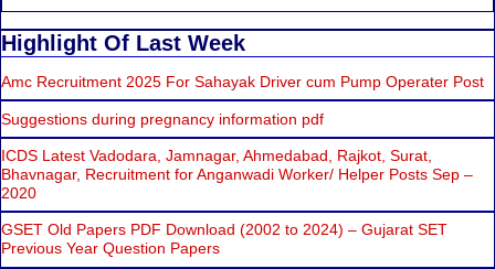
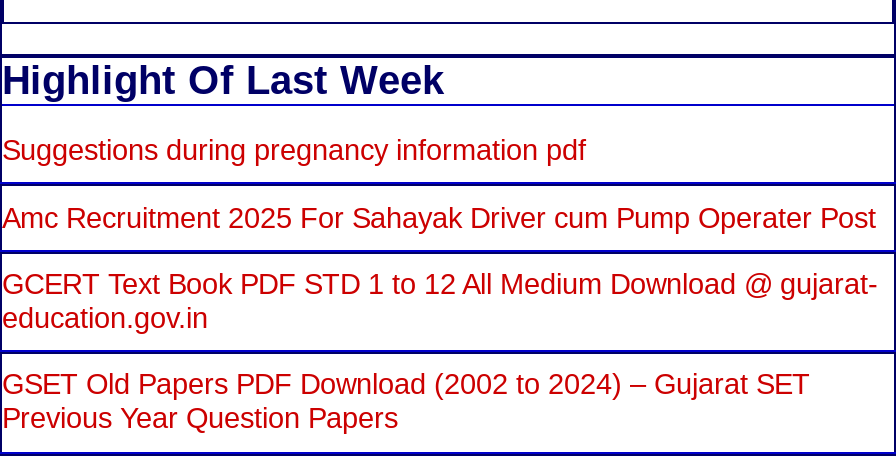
moved down: Amc Recruitment 2025 For Sahayak Driver cum Pump Operater Post

moved up: Suggestions during pregnancy information pdf

- ICDS Latest Vadodara, Jamnagar, Ahmedabad, Rajkot, Surat,
- Bhavnagar, Recruitment for Anganwadi Worker/ Helper Posts Sep –
- 2020
+ GCERT Text Book PDF STD 1 to 12 All Medium Download @ gujarat-
+ education.gov.in
